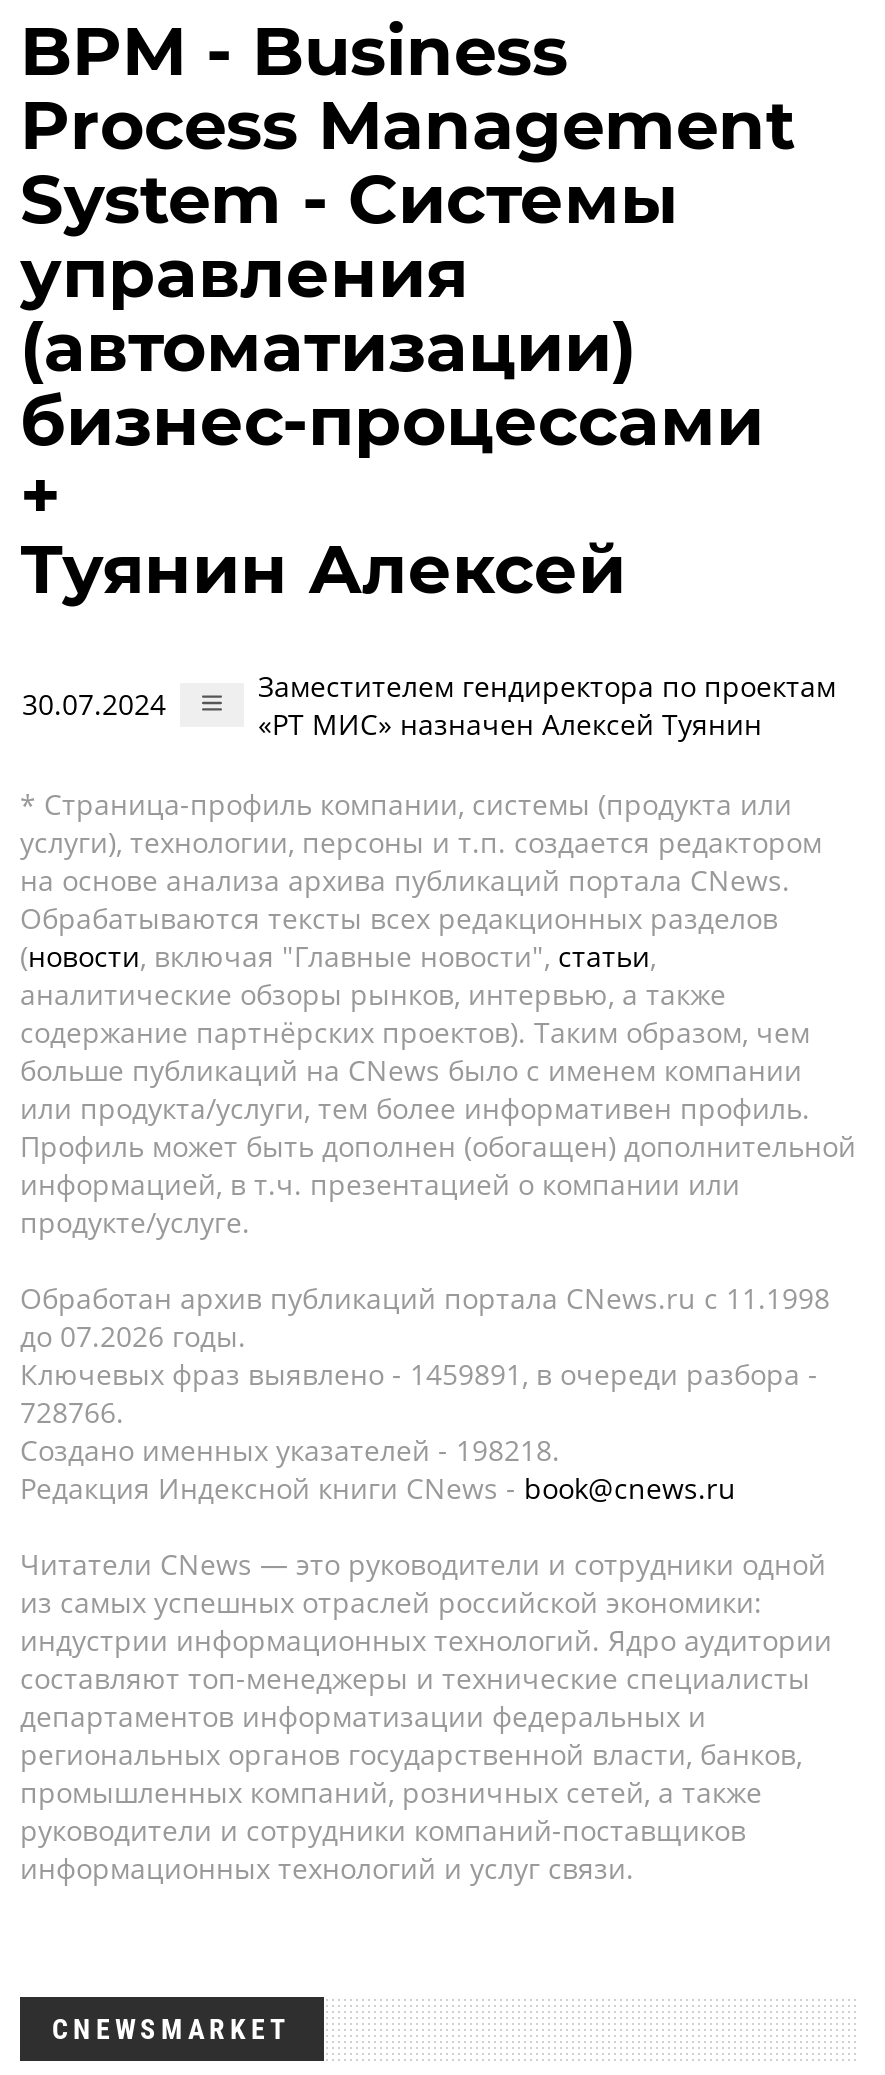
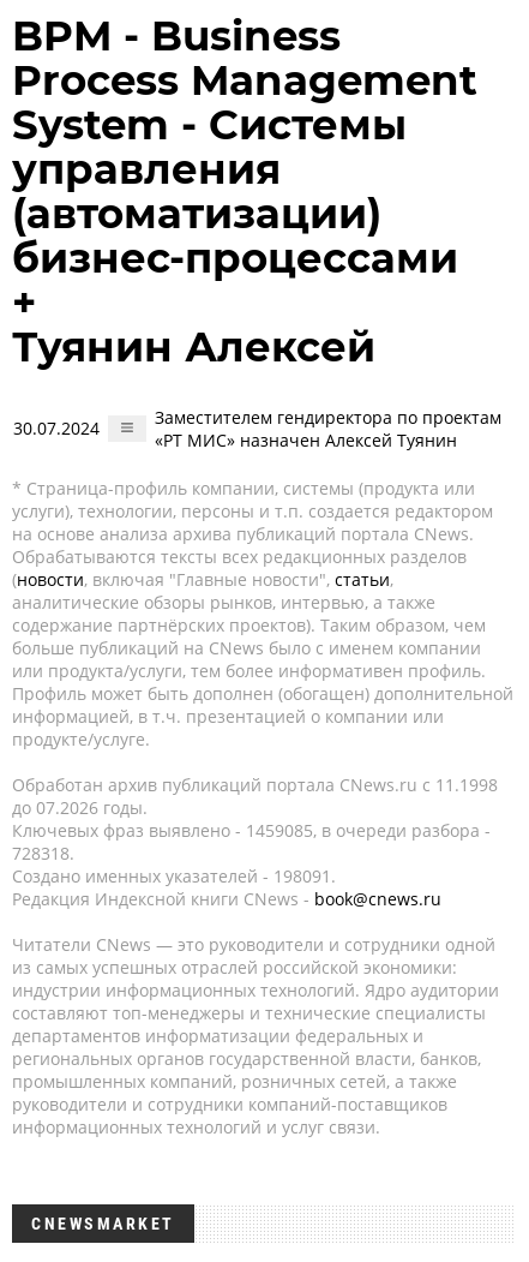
- Ключевых фраз выявлено - 1459891, в очереди разбора -
+ Ключевых фраз выявлено - 1459085, в очереди разбора -

- 728766.
+ 728318.

- Создано именных указателей - 198218.
+ Создано именных указателей - 198091.
